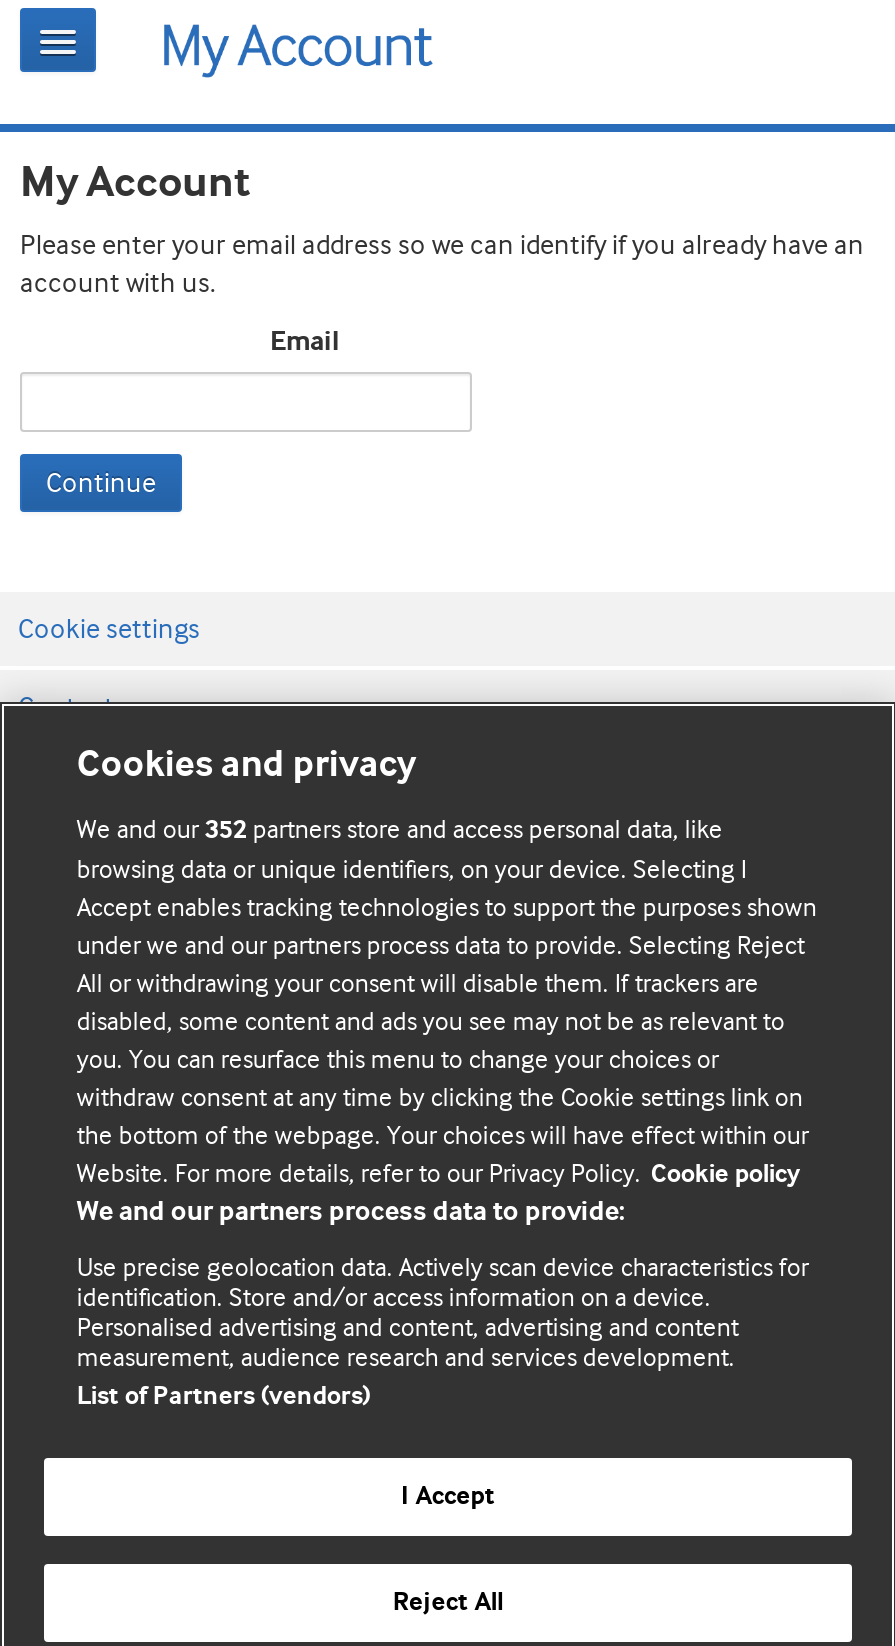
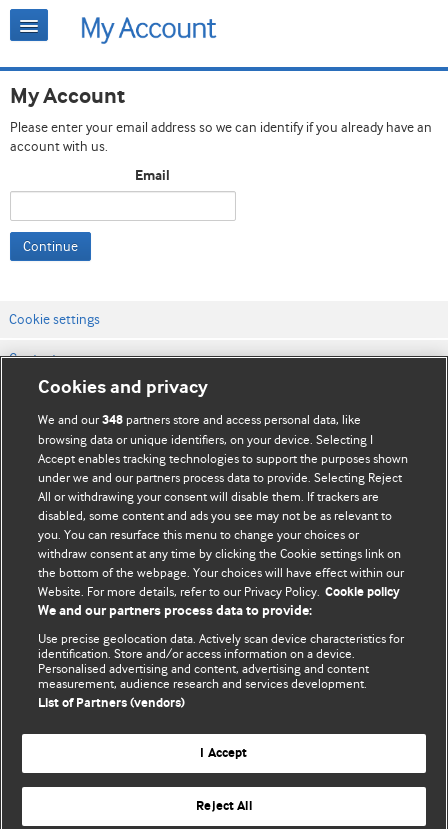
- We and our 352 partners store and access personal data, like
+ We and our 348 partners store and access personal data, like
